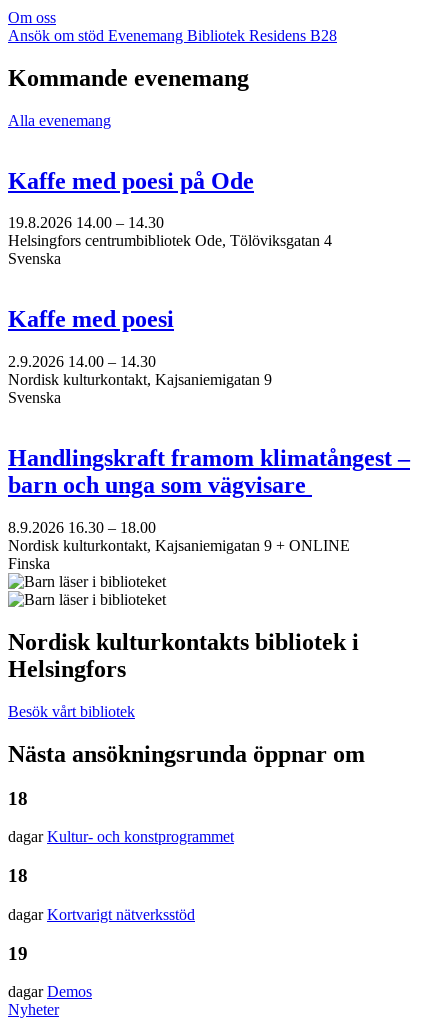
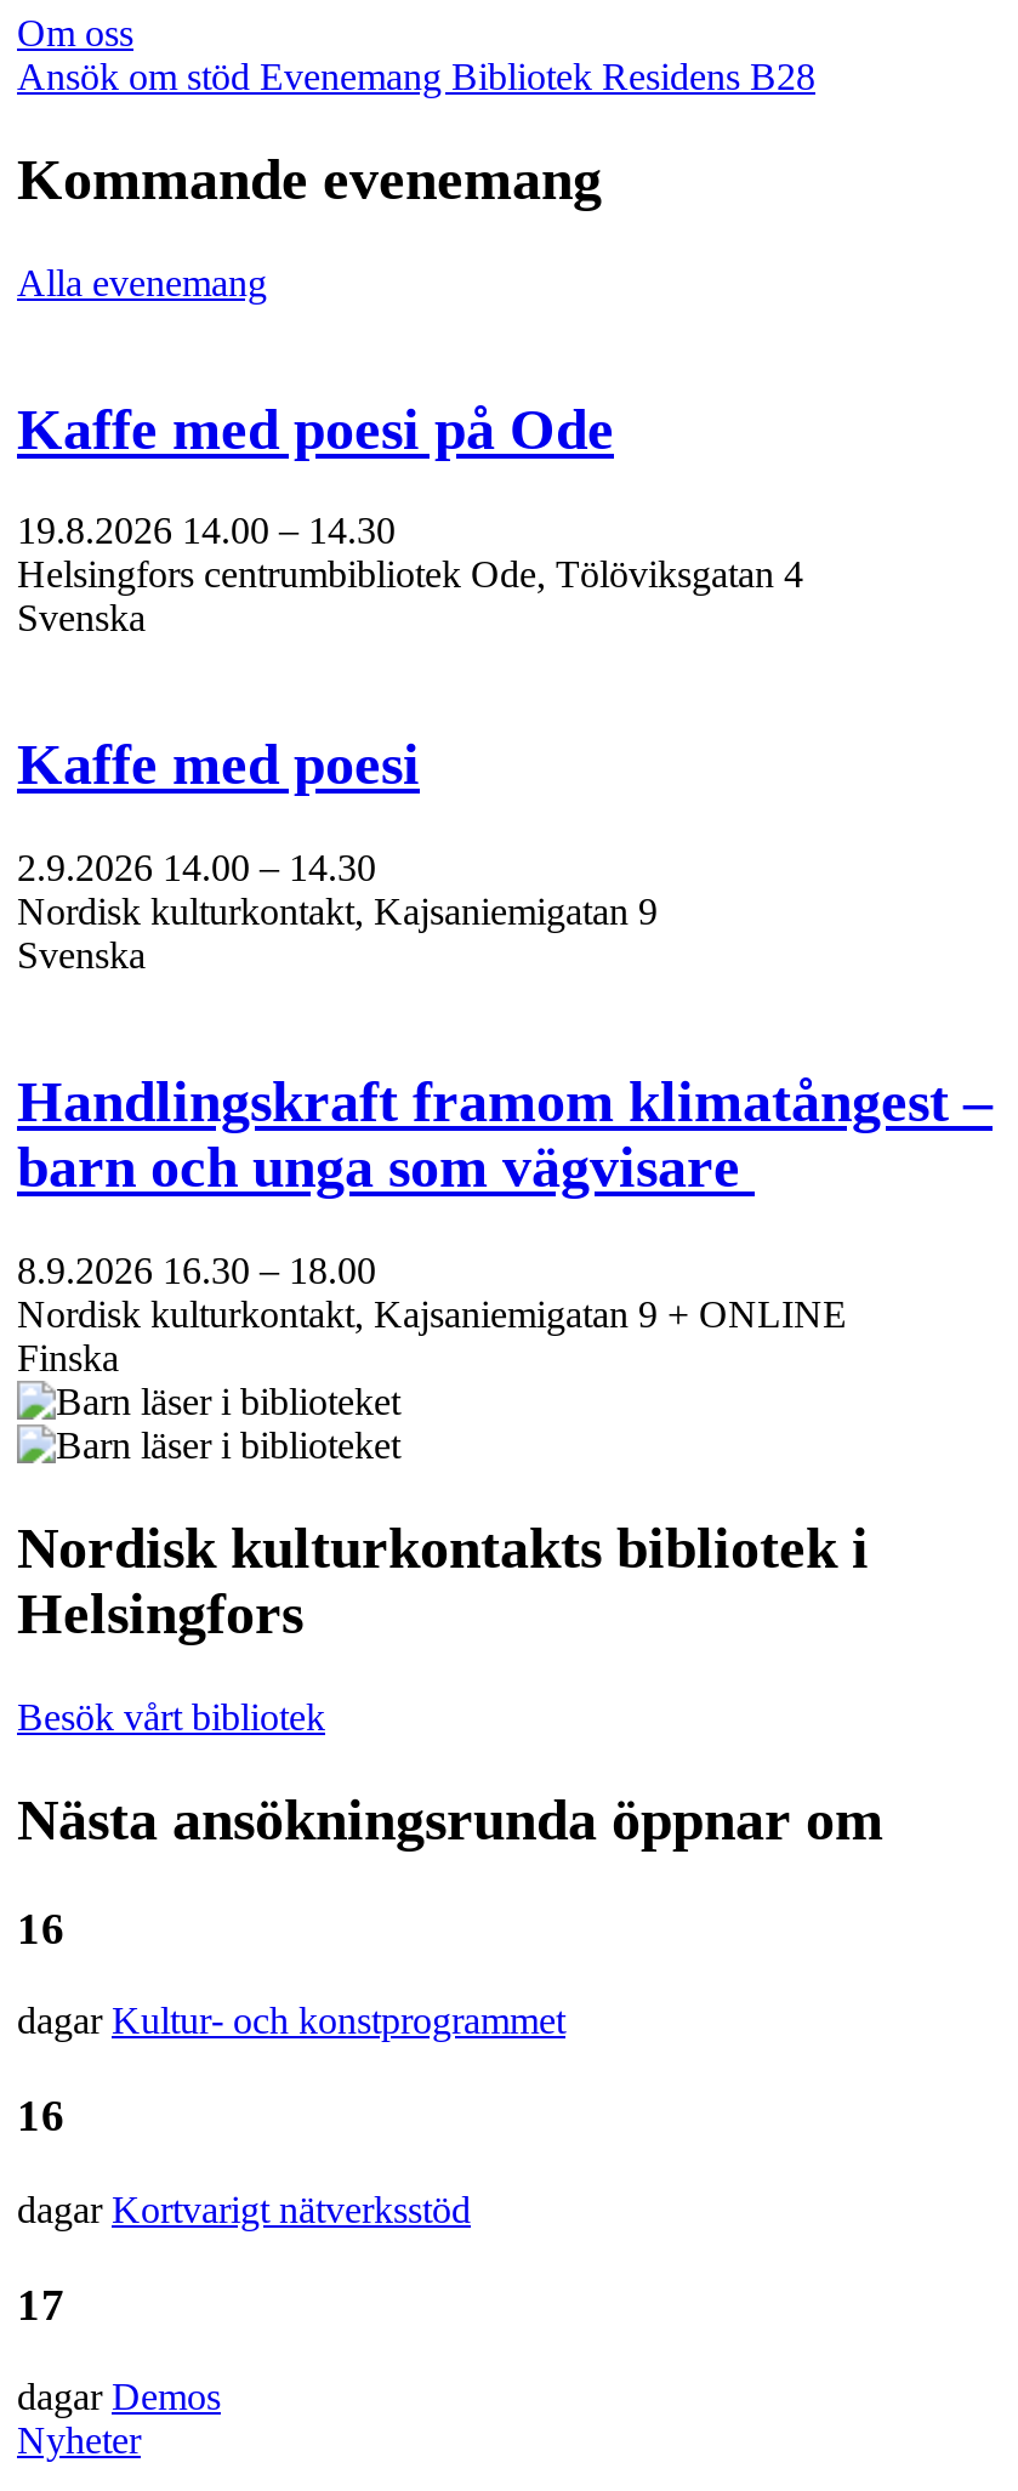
- 18
+ 16

- 18
+ 16

- 19
+ 17
